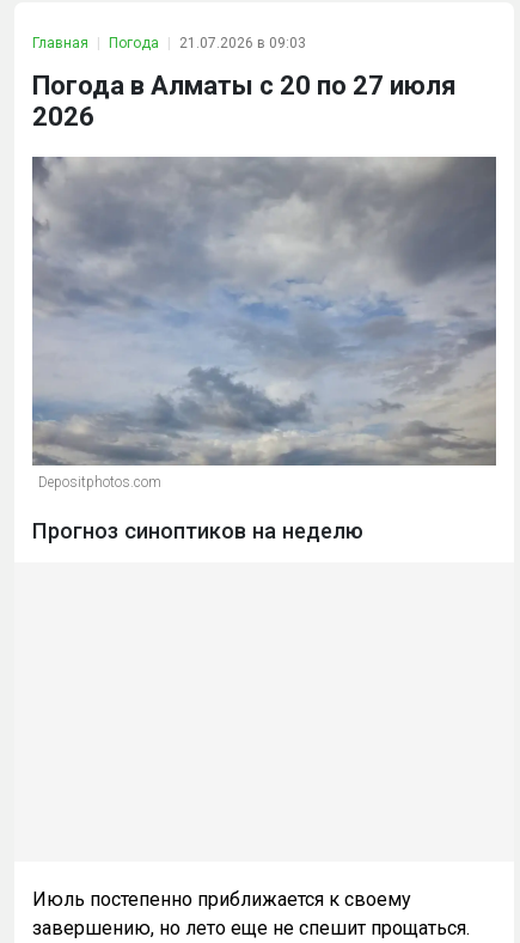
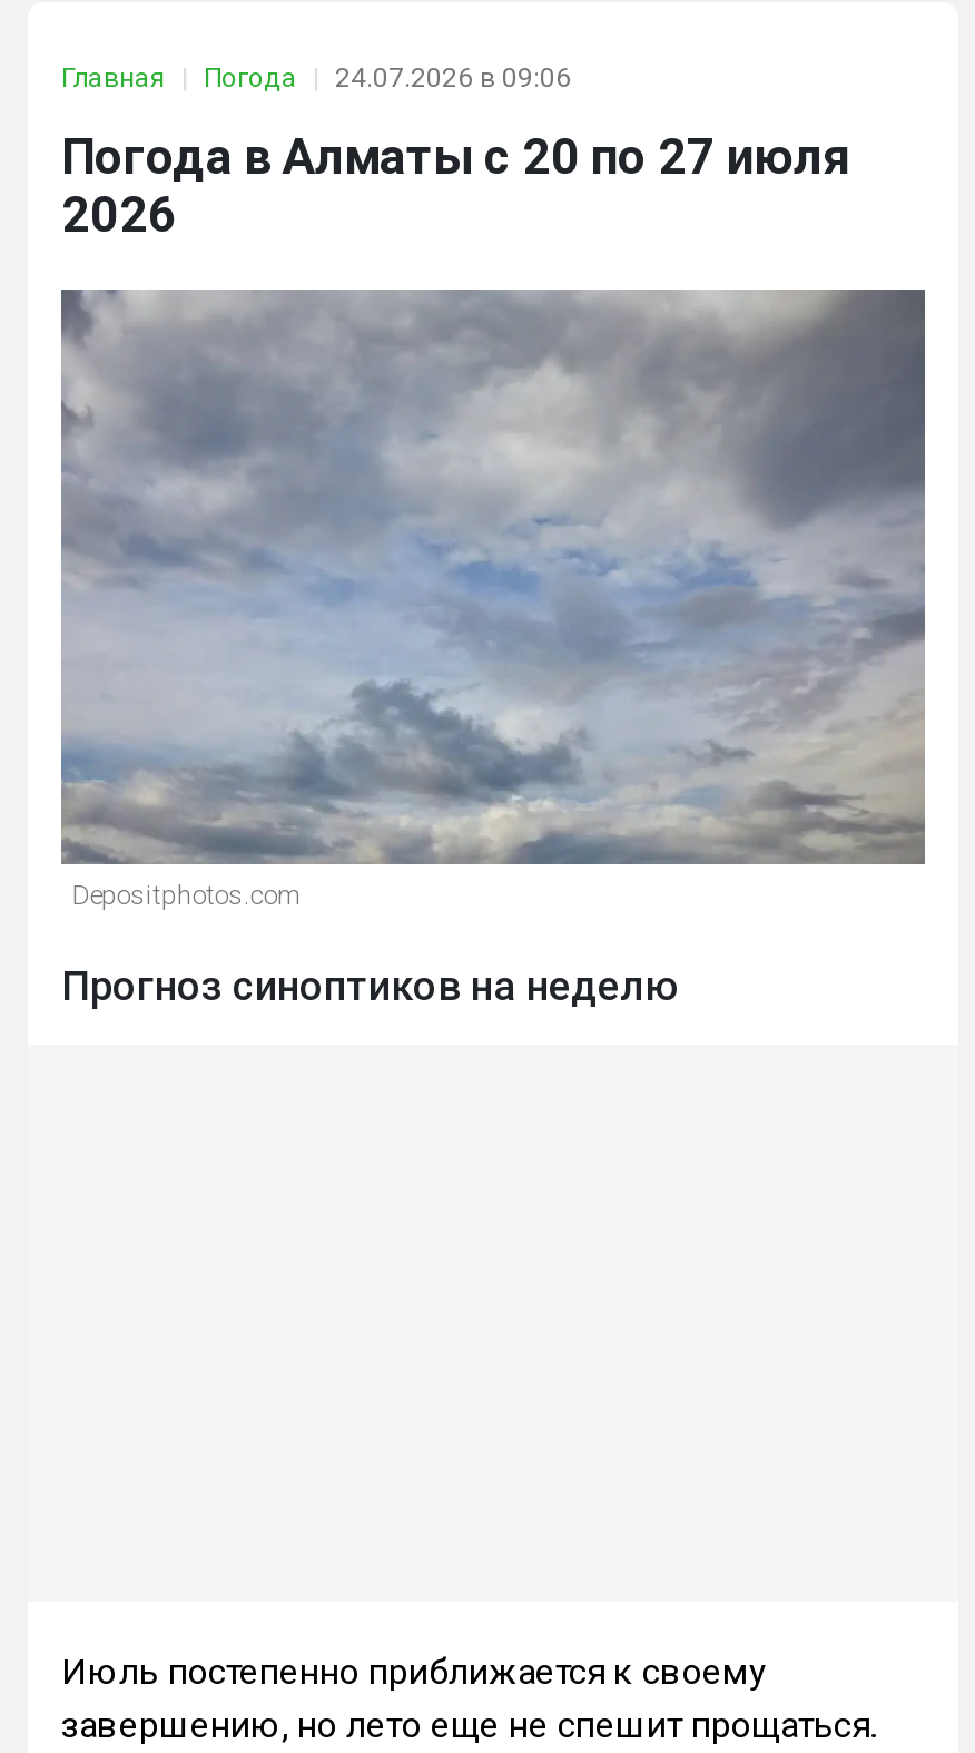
- Главная Погода 21.07.2026 в 09:03
+ Главная Погода 24.07.2026 в 09:06
